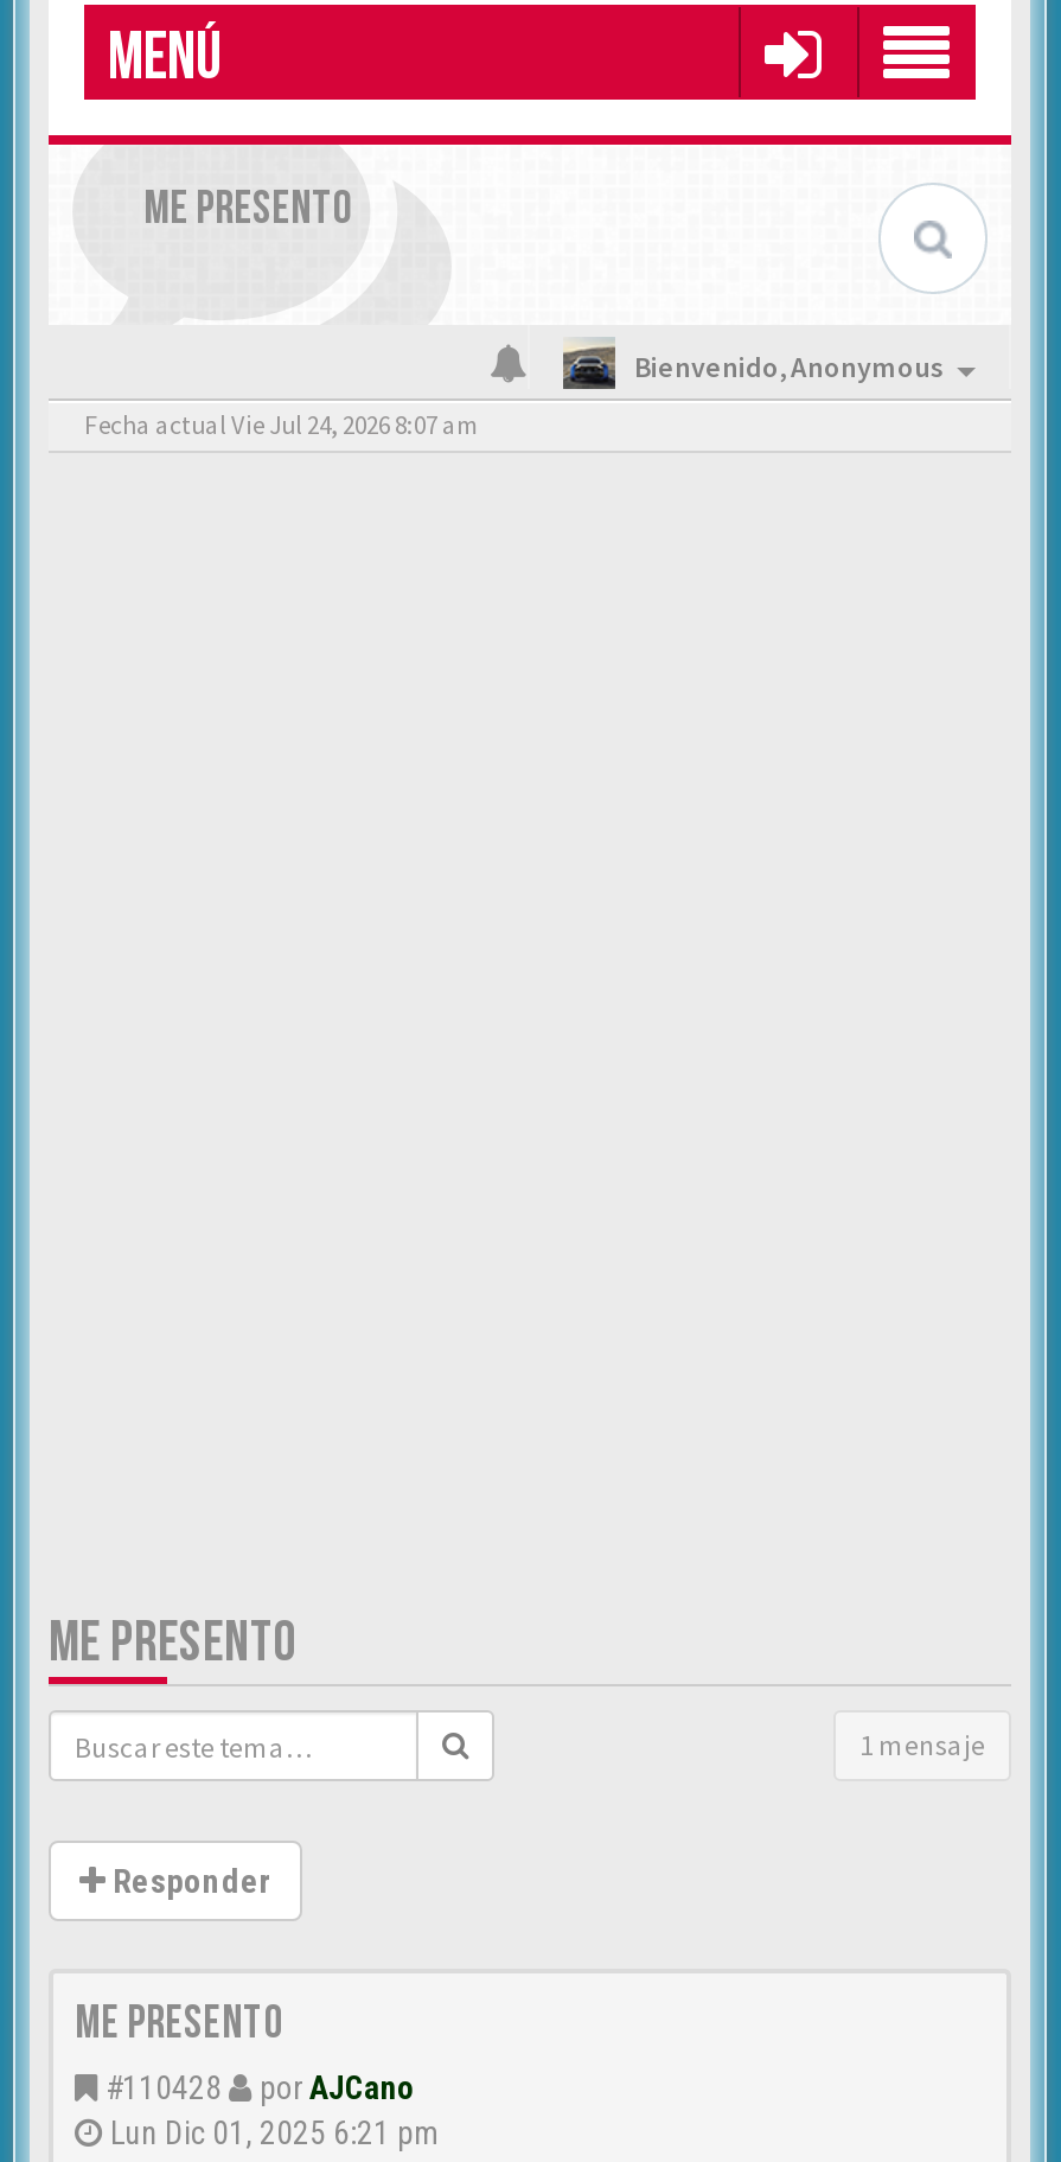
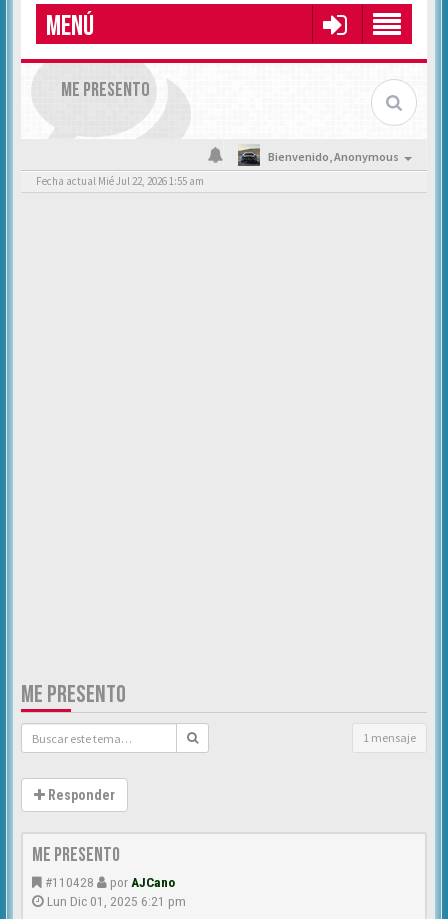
- Fecha actual Vie Jul 24, 2026 8:07 am
+ Fecha actual Mié Jul 22, 2026 1:55 am
